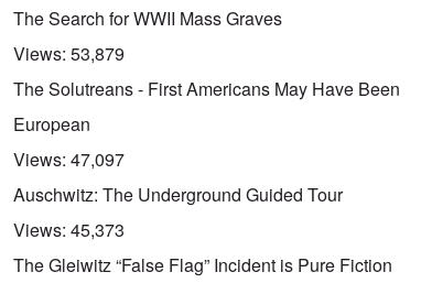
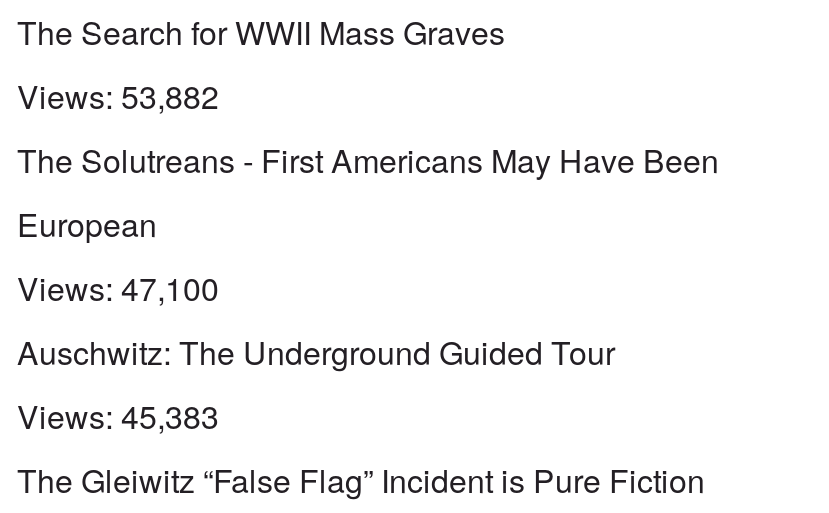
- Views: 53,879
+ Views: 53,882

- Views: 47,097
+ Views: 47,100

- Views: 45,373
+ Views: 45,383
